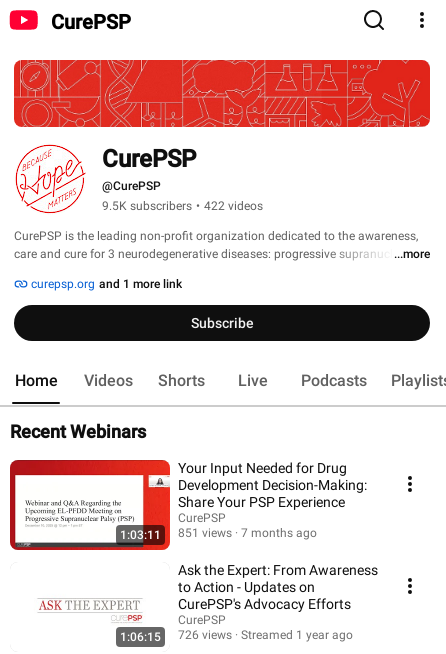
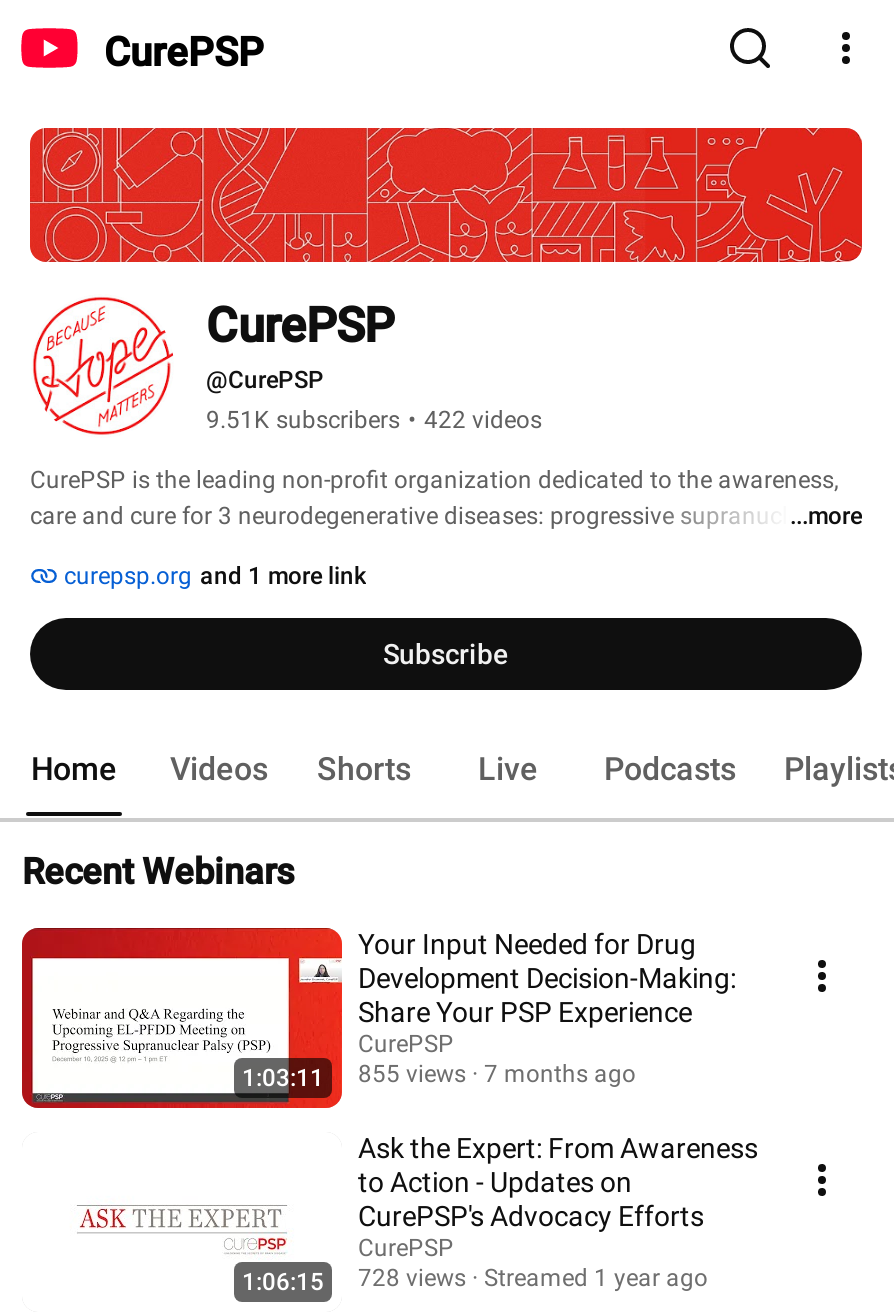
- 9.5K subscribers • 422 videos
+ 9.51K subscribers • 422 videos

- 1:03:11 851 views 7 months ago
+ 1:03:11 855 views 7 months ago

- 1:06:15 726 views Streamed 1 year ago
+ 1:06:15 728 views Streamed 1 year ago
